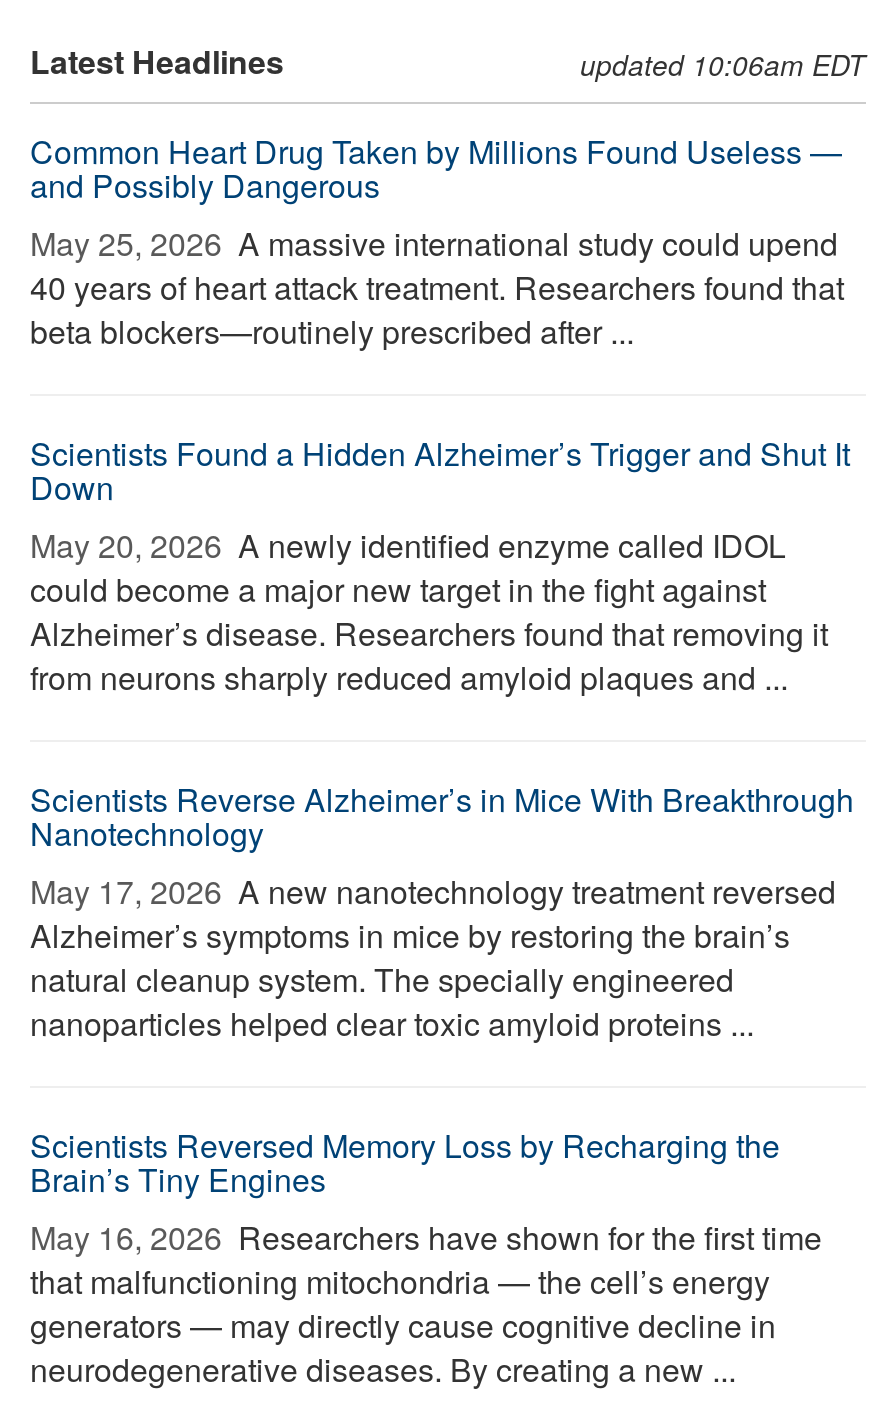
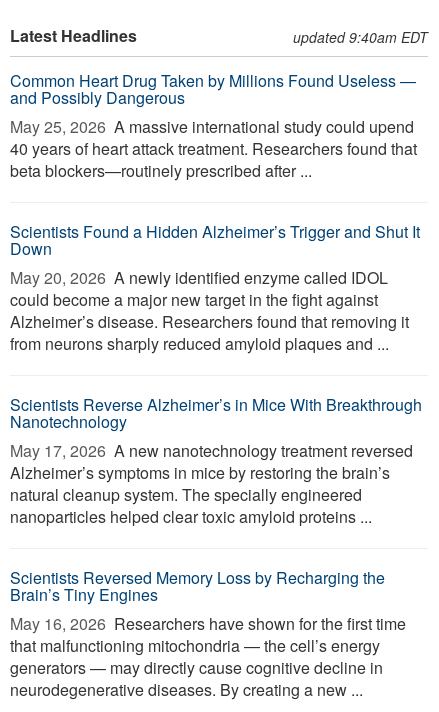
- updated 10:06am EDT
+ updated 9:40am EDT
